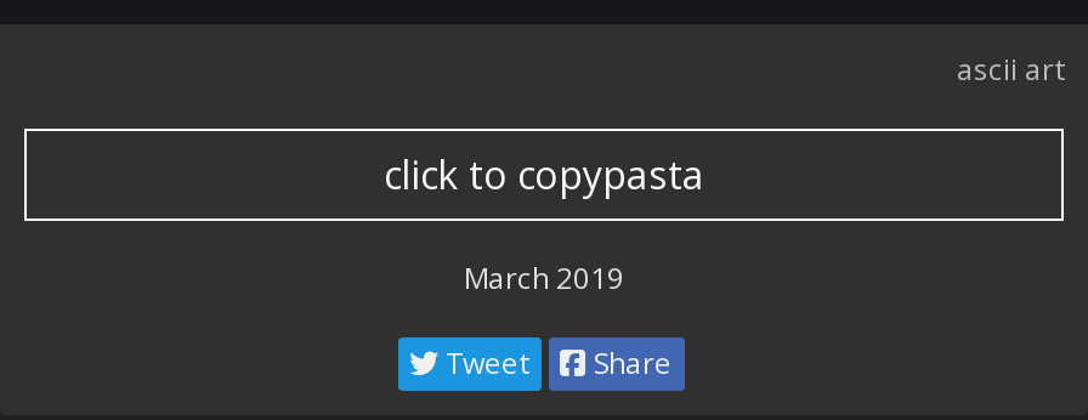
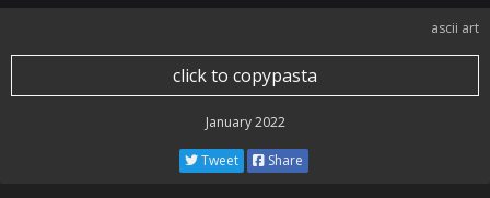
- March 2019
+ January 2022
